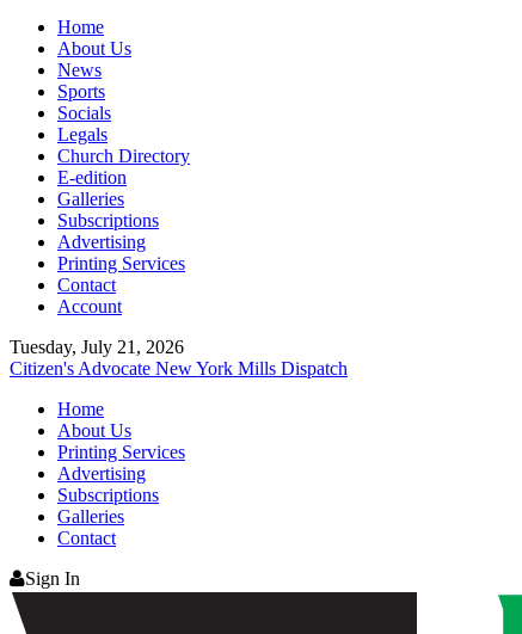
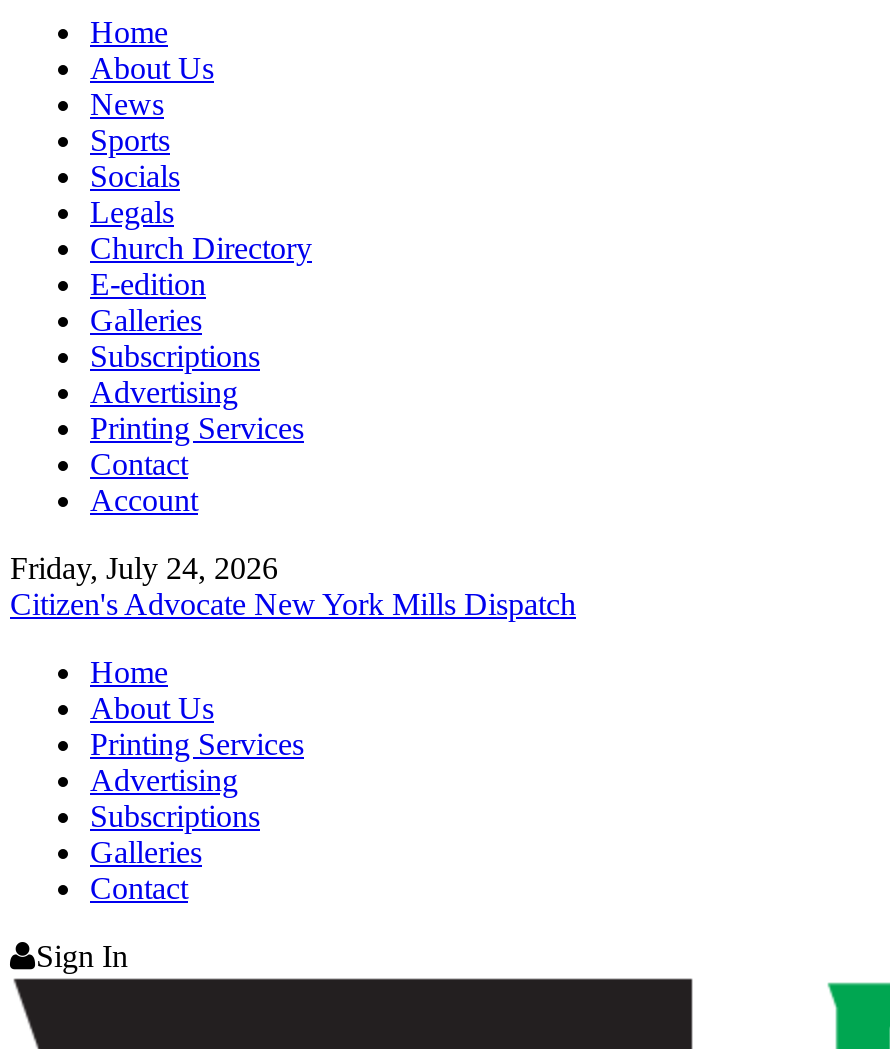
- Tuesday, July 21, 2026
+ Friday, July 24, 2026
